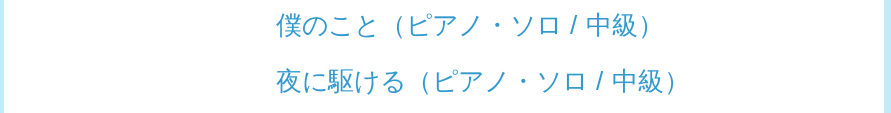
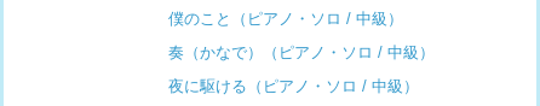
+ 奏（かなで）（ピアノ・ソロ / 中級）
